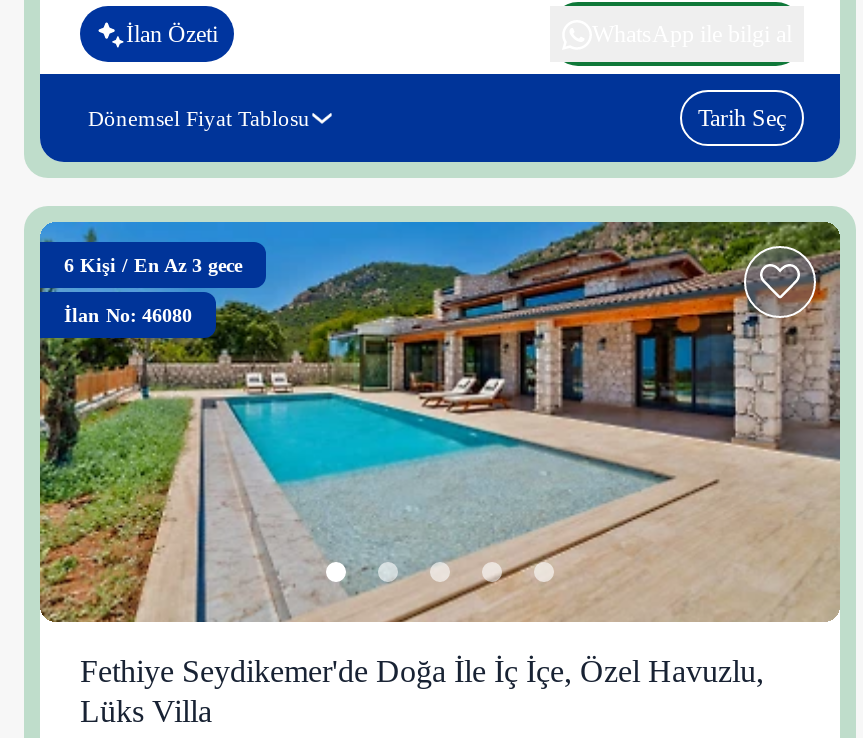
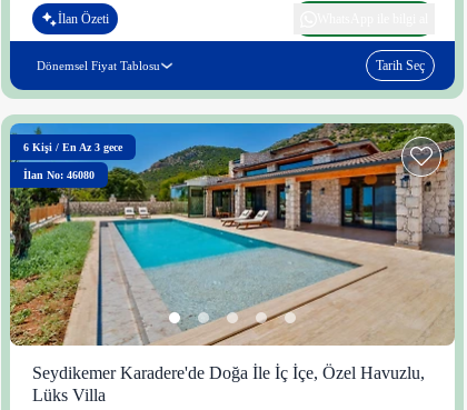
- Fethiye Seydikemer'de Doğa İle İç İçe, Özel Havuzlu,
+ Seydikemer Karadere'de Doğa İle İç İçe, Özel Havuzlu,
